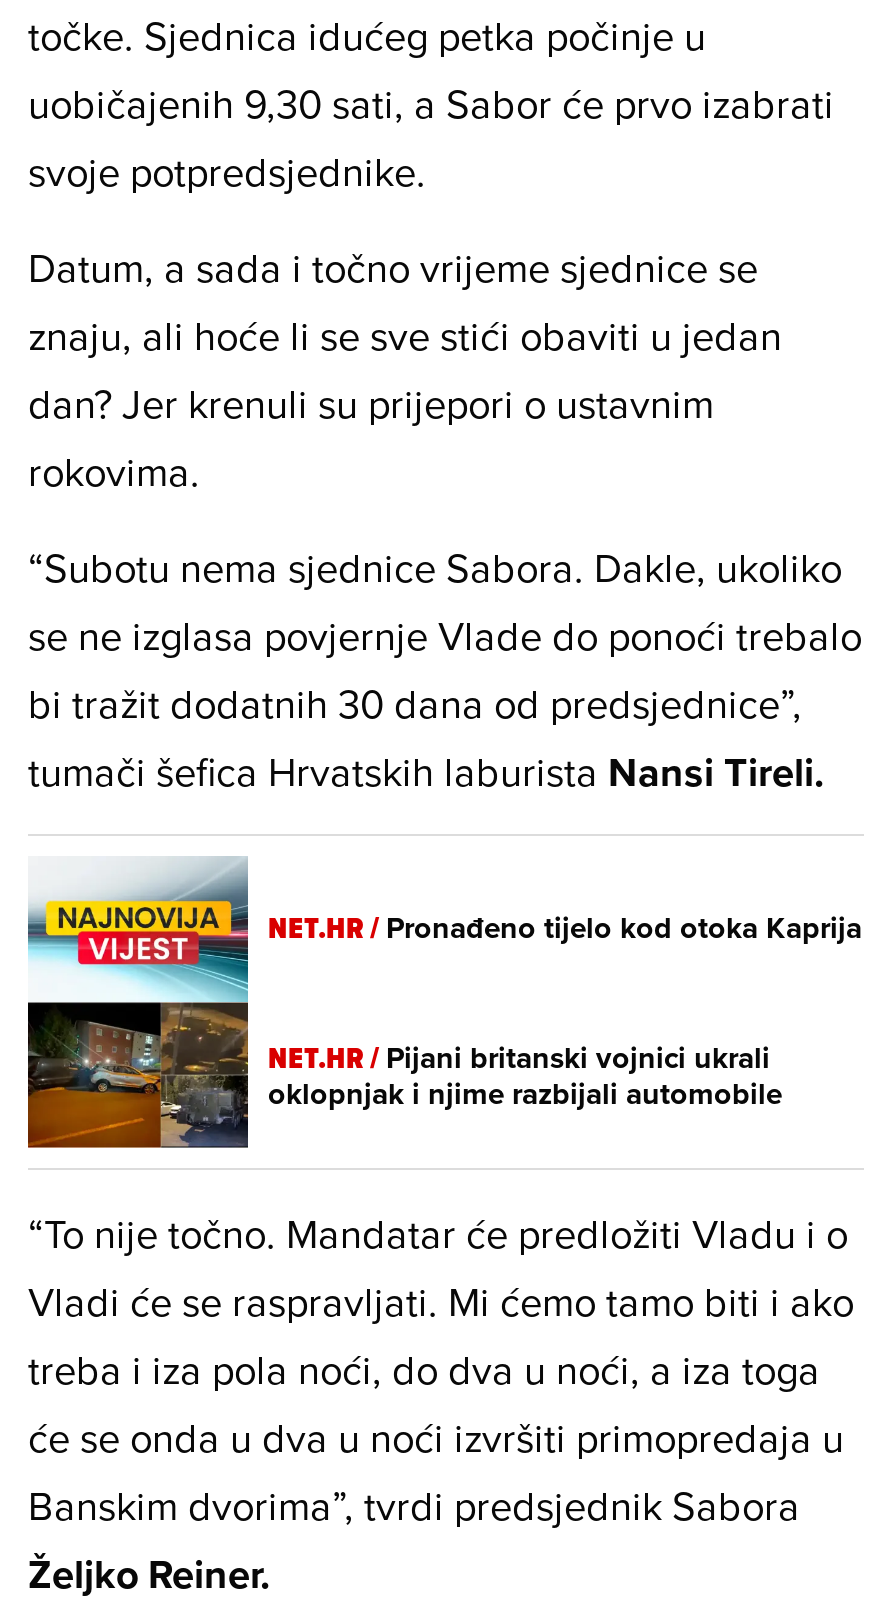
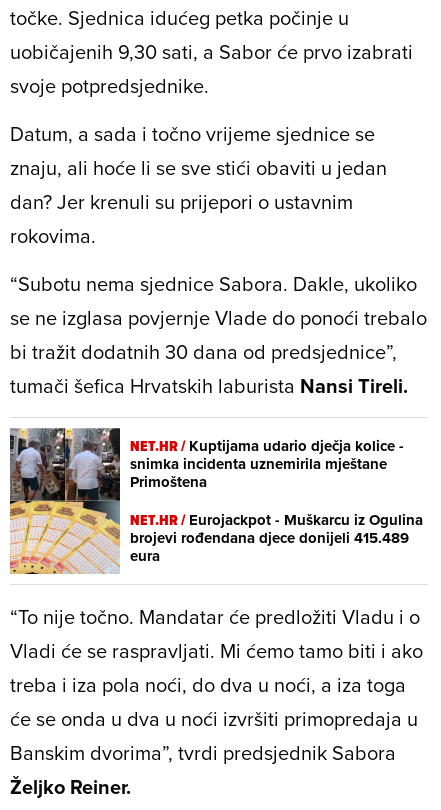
- [image]
- NET.HR / Pronađeno tijelo kod otoka Kaprija
+ [image]
+ NET.HR / Kuptijama udario dječja kolice -
+ snimka incidenta uznemirila mještane
+ Primoštena

- NET.HR / Pijani britanski vojnici ukrali
- oklopnjak i njime razbijali automobile
+ NET.HR / Eurojackpot - Muškarcu iz Ogulina
+ brojevi rođendana djece donijeli 415.489
+ eura
